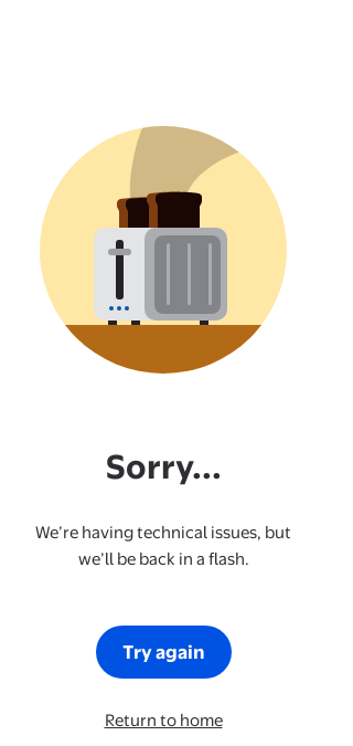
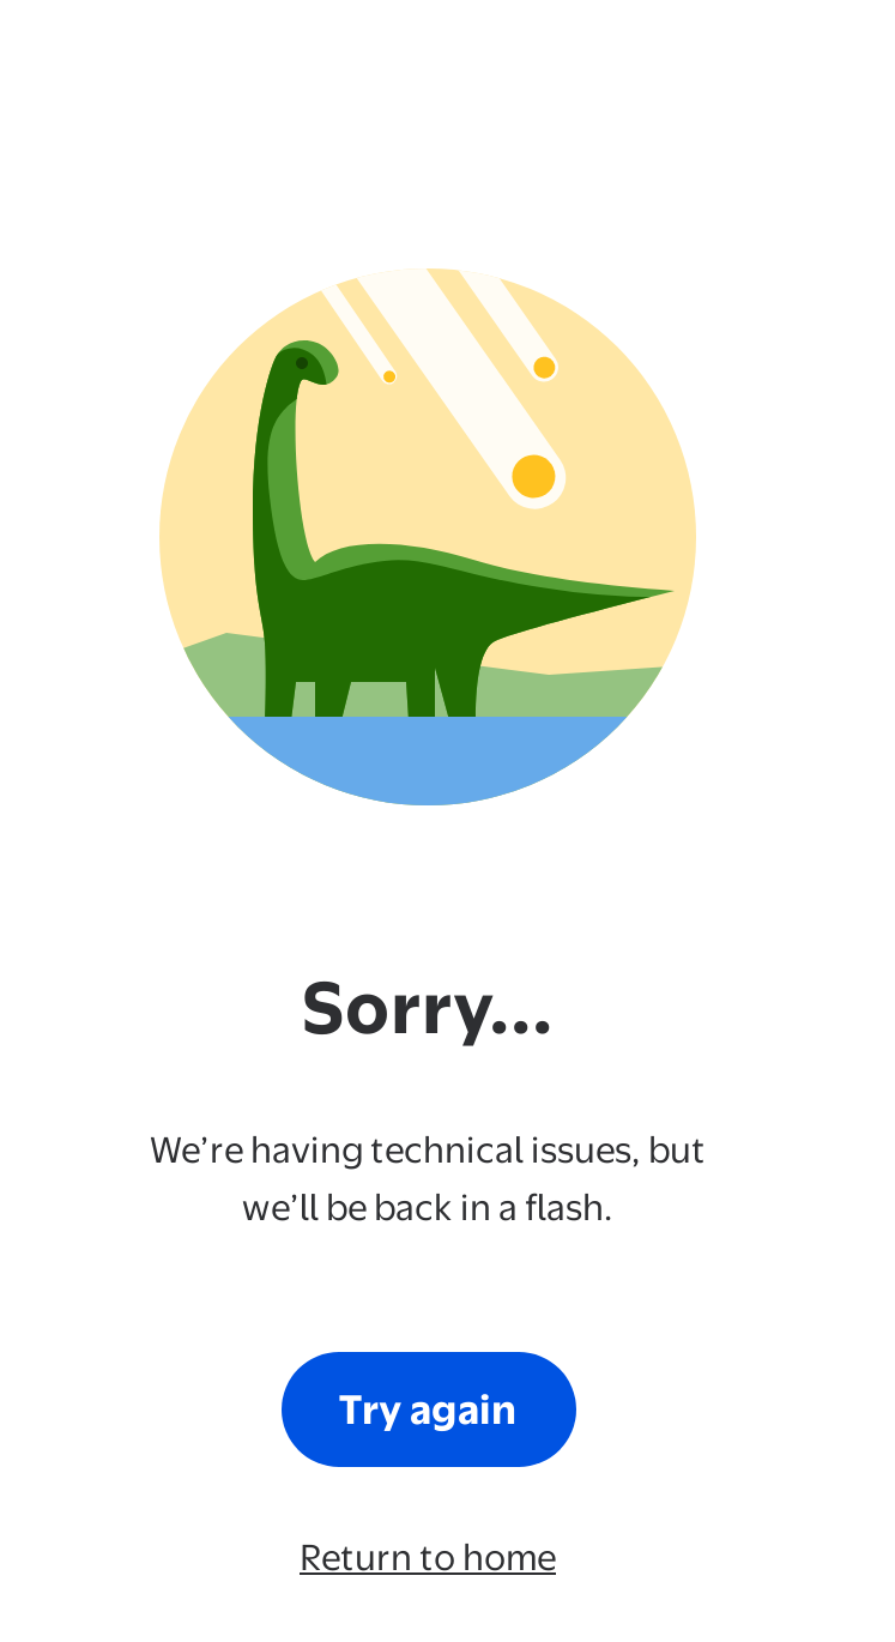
- [image]
+ [image]
